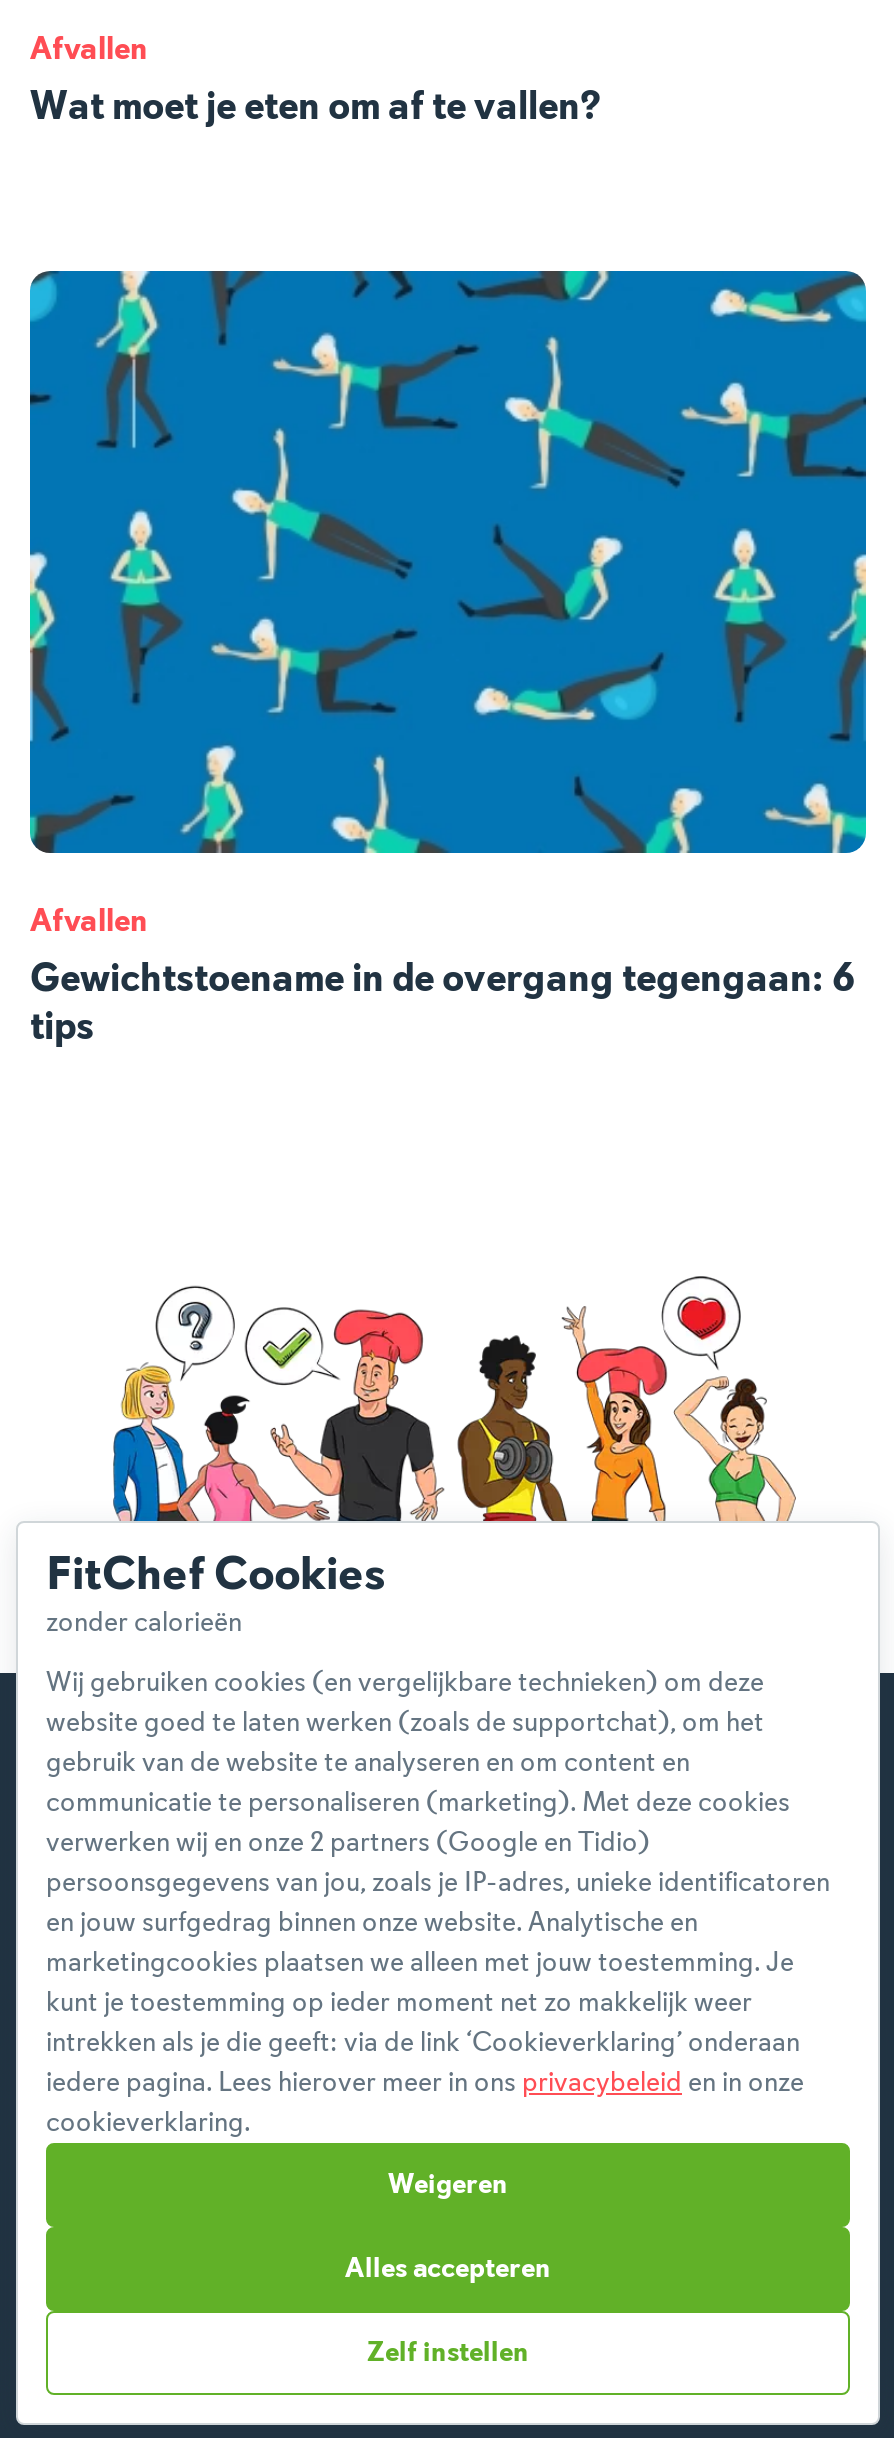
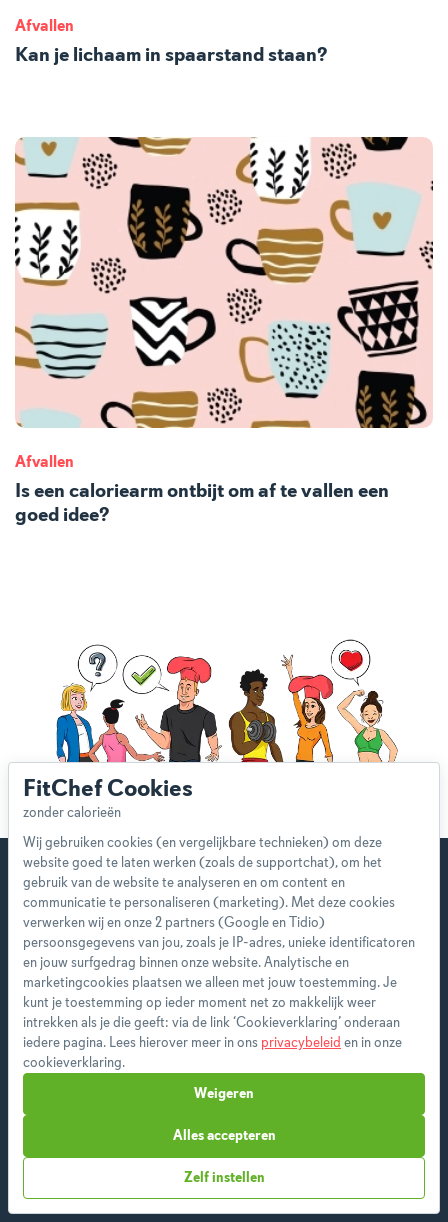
- Wat moet je eten om af te vallen?
+ Kan je lichaam in spaarstand staan?

- [image]
+ [image]

- Gewichtstoename in de overgang tegengaan: 6
- tips
+ Is een caloriearm ontbijt om af te vallen een
+ goed idee?
